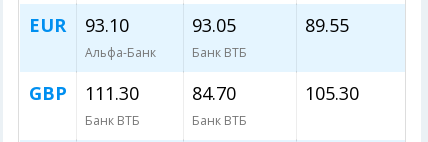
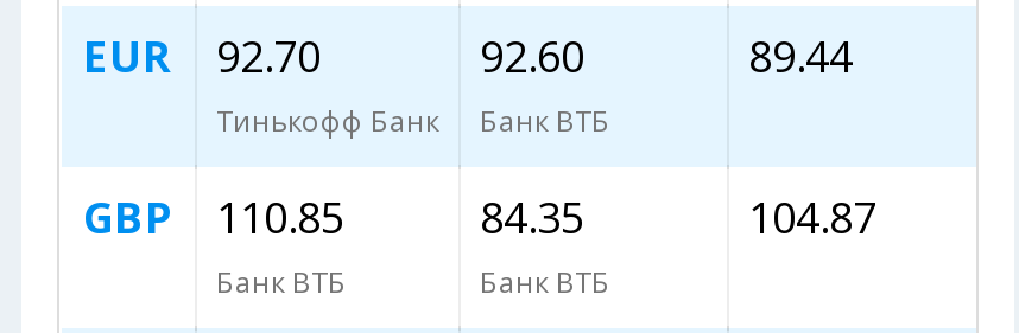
- 93.10
- Альфа-Банк
+ 92.70
+ Тинькофф Банк

- 93.05
+ 92.60

- 89.55
+ 89.44

- GBP 111.30
+ GBP 110.85

- 84.70
+ 84.35

- 105.30
+ 104.87
